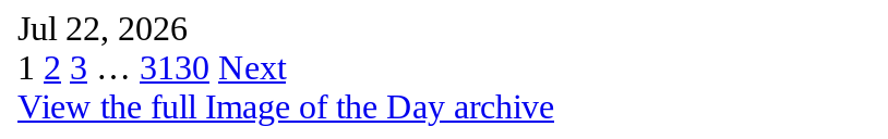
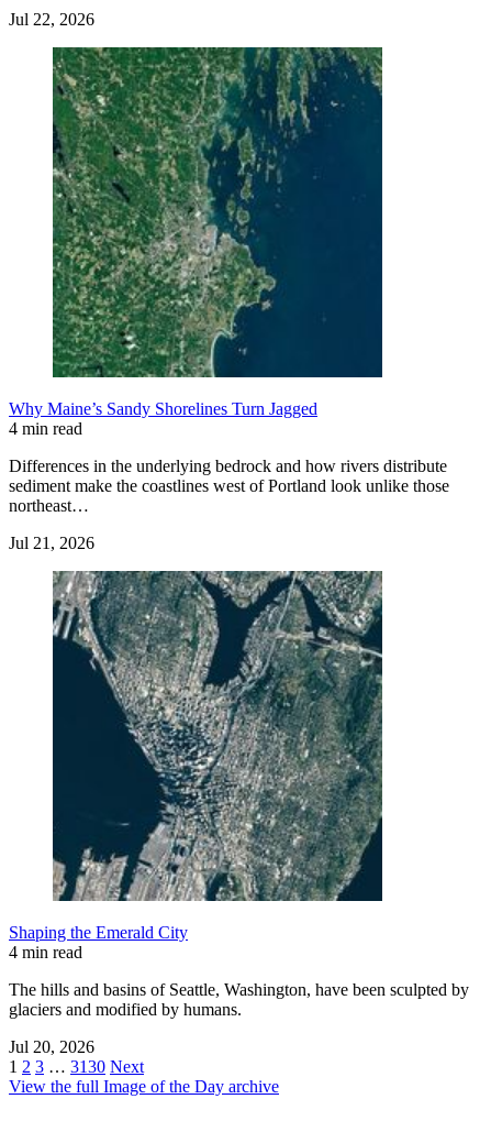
+ [image]
+ Why Maine’s Sandy Shorelines Turn Jagged
+ 4 min read
+ Differences in the underlying bedrock and how rivers distribute
+ sediment make the coastlines west of Portland look unlike those
+ northeast…
+ Jul 21, 2026

+ [image]
+ Shaping the Emerald City
+ 4 min read
+ The hills and basins of Seattle, Washington, have been sculpted by
+ glaciers and modified by humans.
+ Jul 20, 2026
